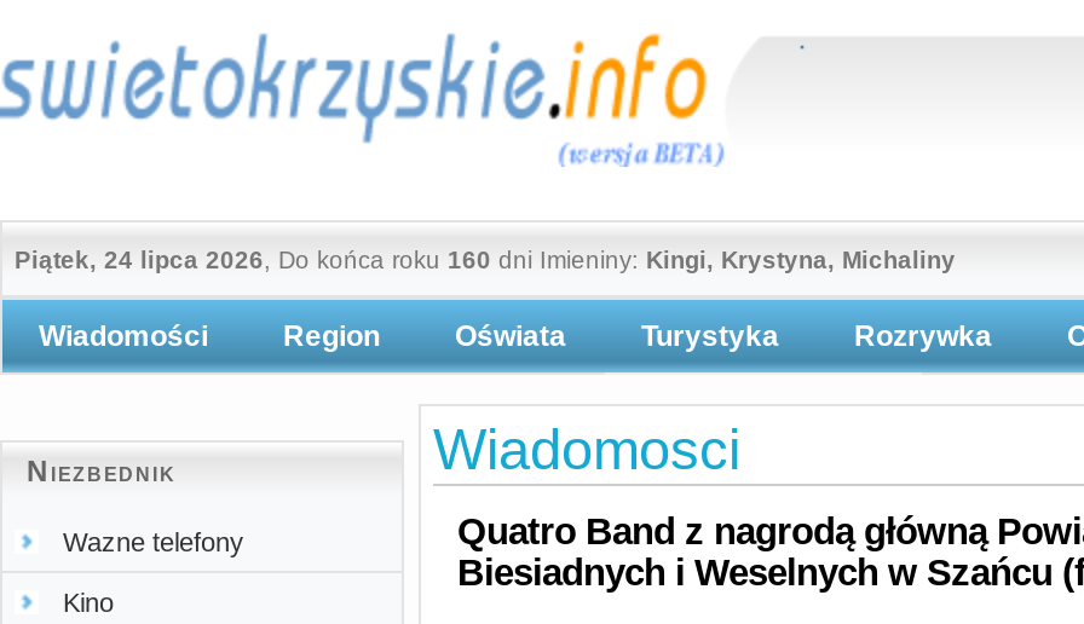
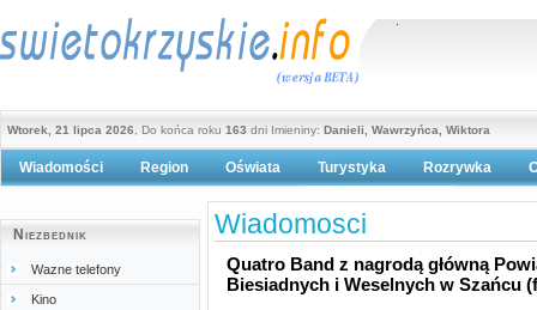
- Piątek, 24 lipca 2026, Do końca roku 160 dni Imieniny: Kingi, Krystyna, Michaliny
+ Wtorek, 21 lipca 2026, Do końca roku 163 dni Imieniny: Danieli, Wawrzyńca, Wiktora
